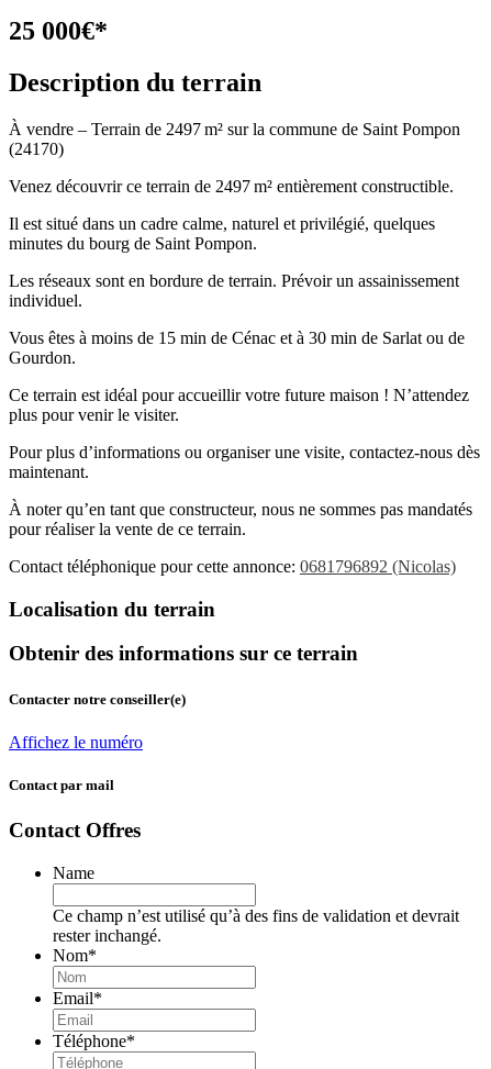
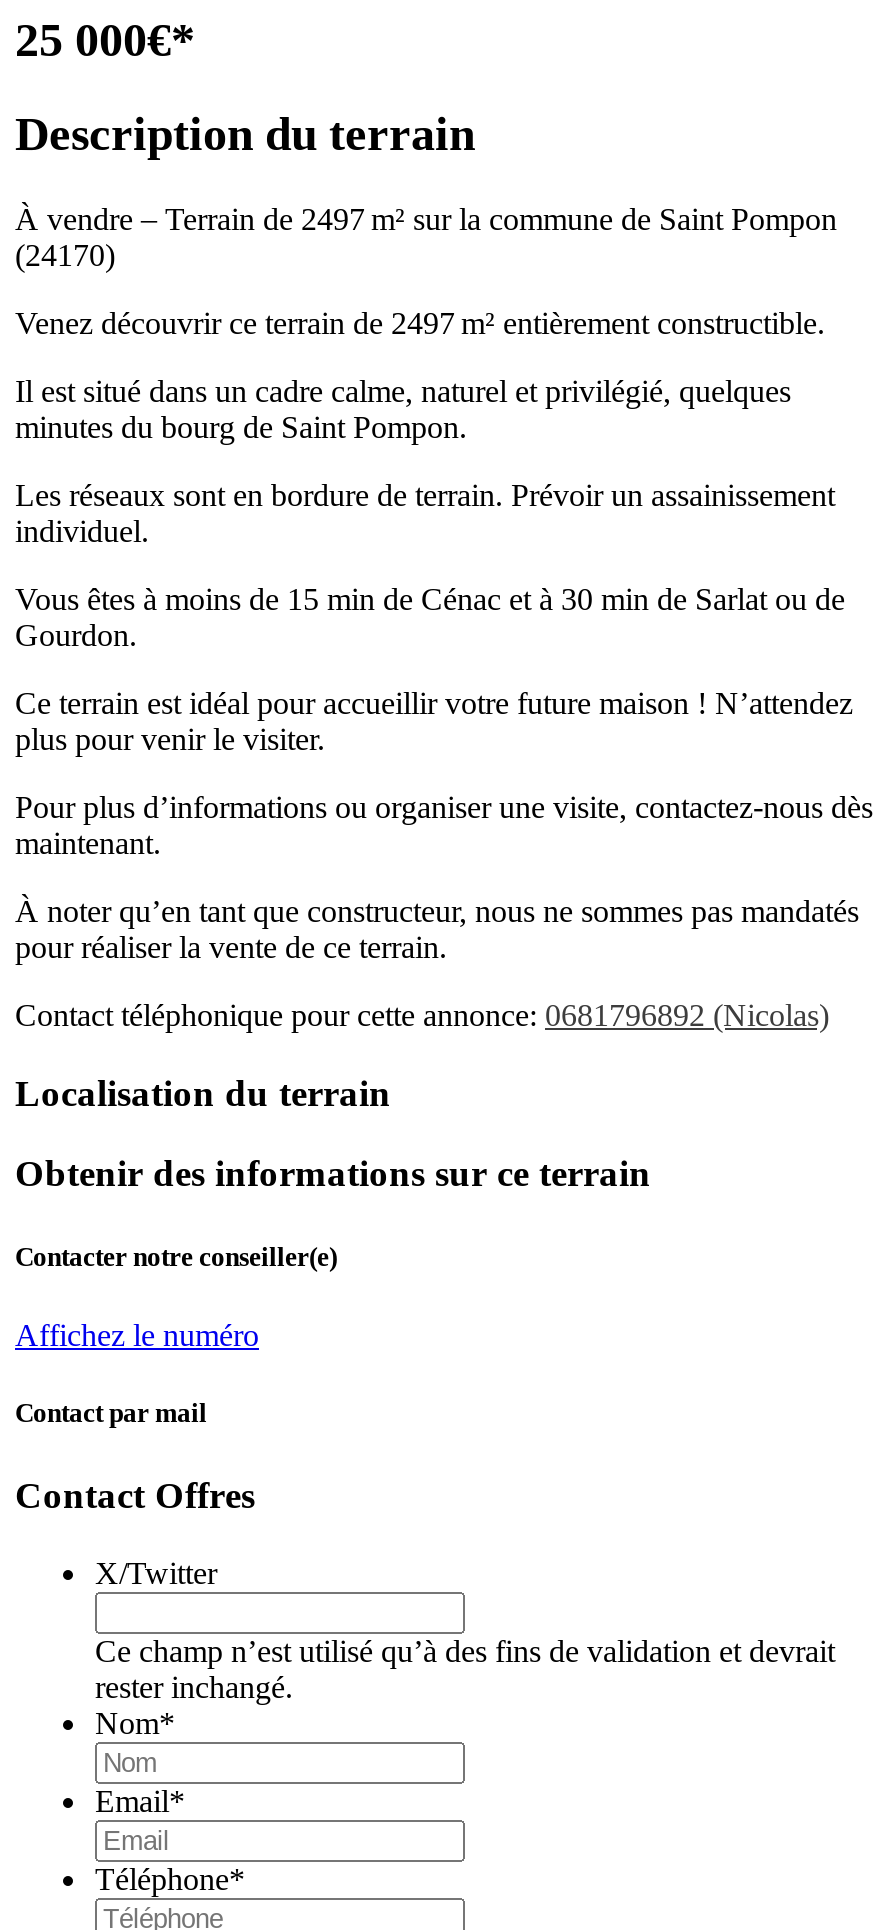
- Name
+ X/Twitter
